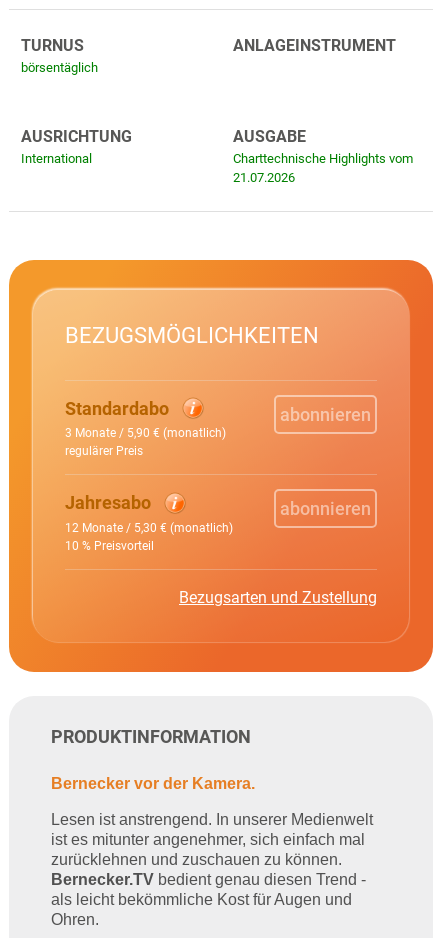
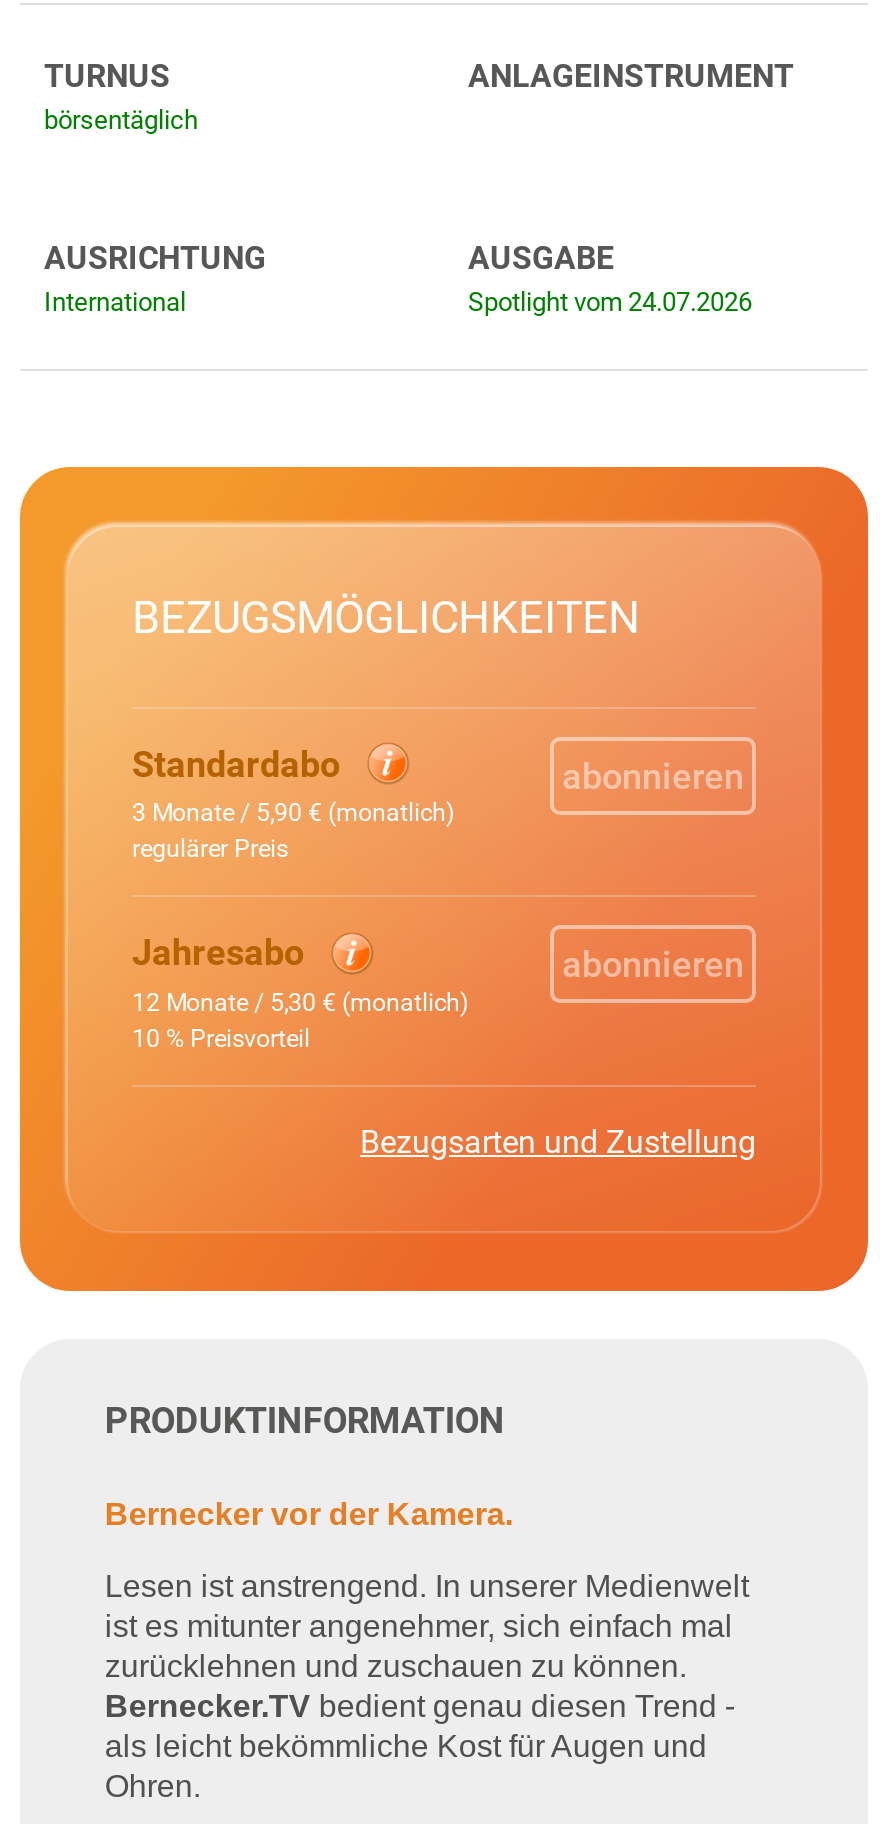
- Charttechnische Highlights vom
- 21.07.2026
+ Spotlight vom 24.07.2026
